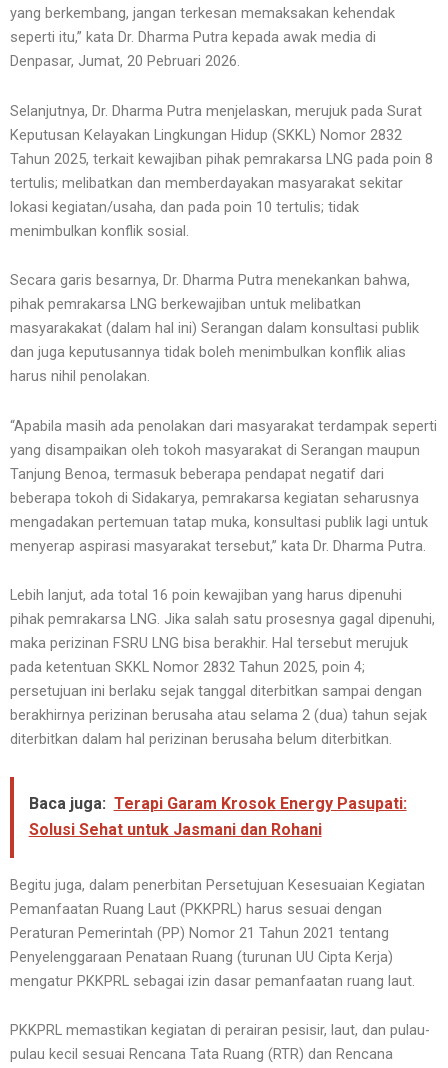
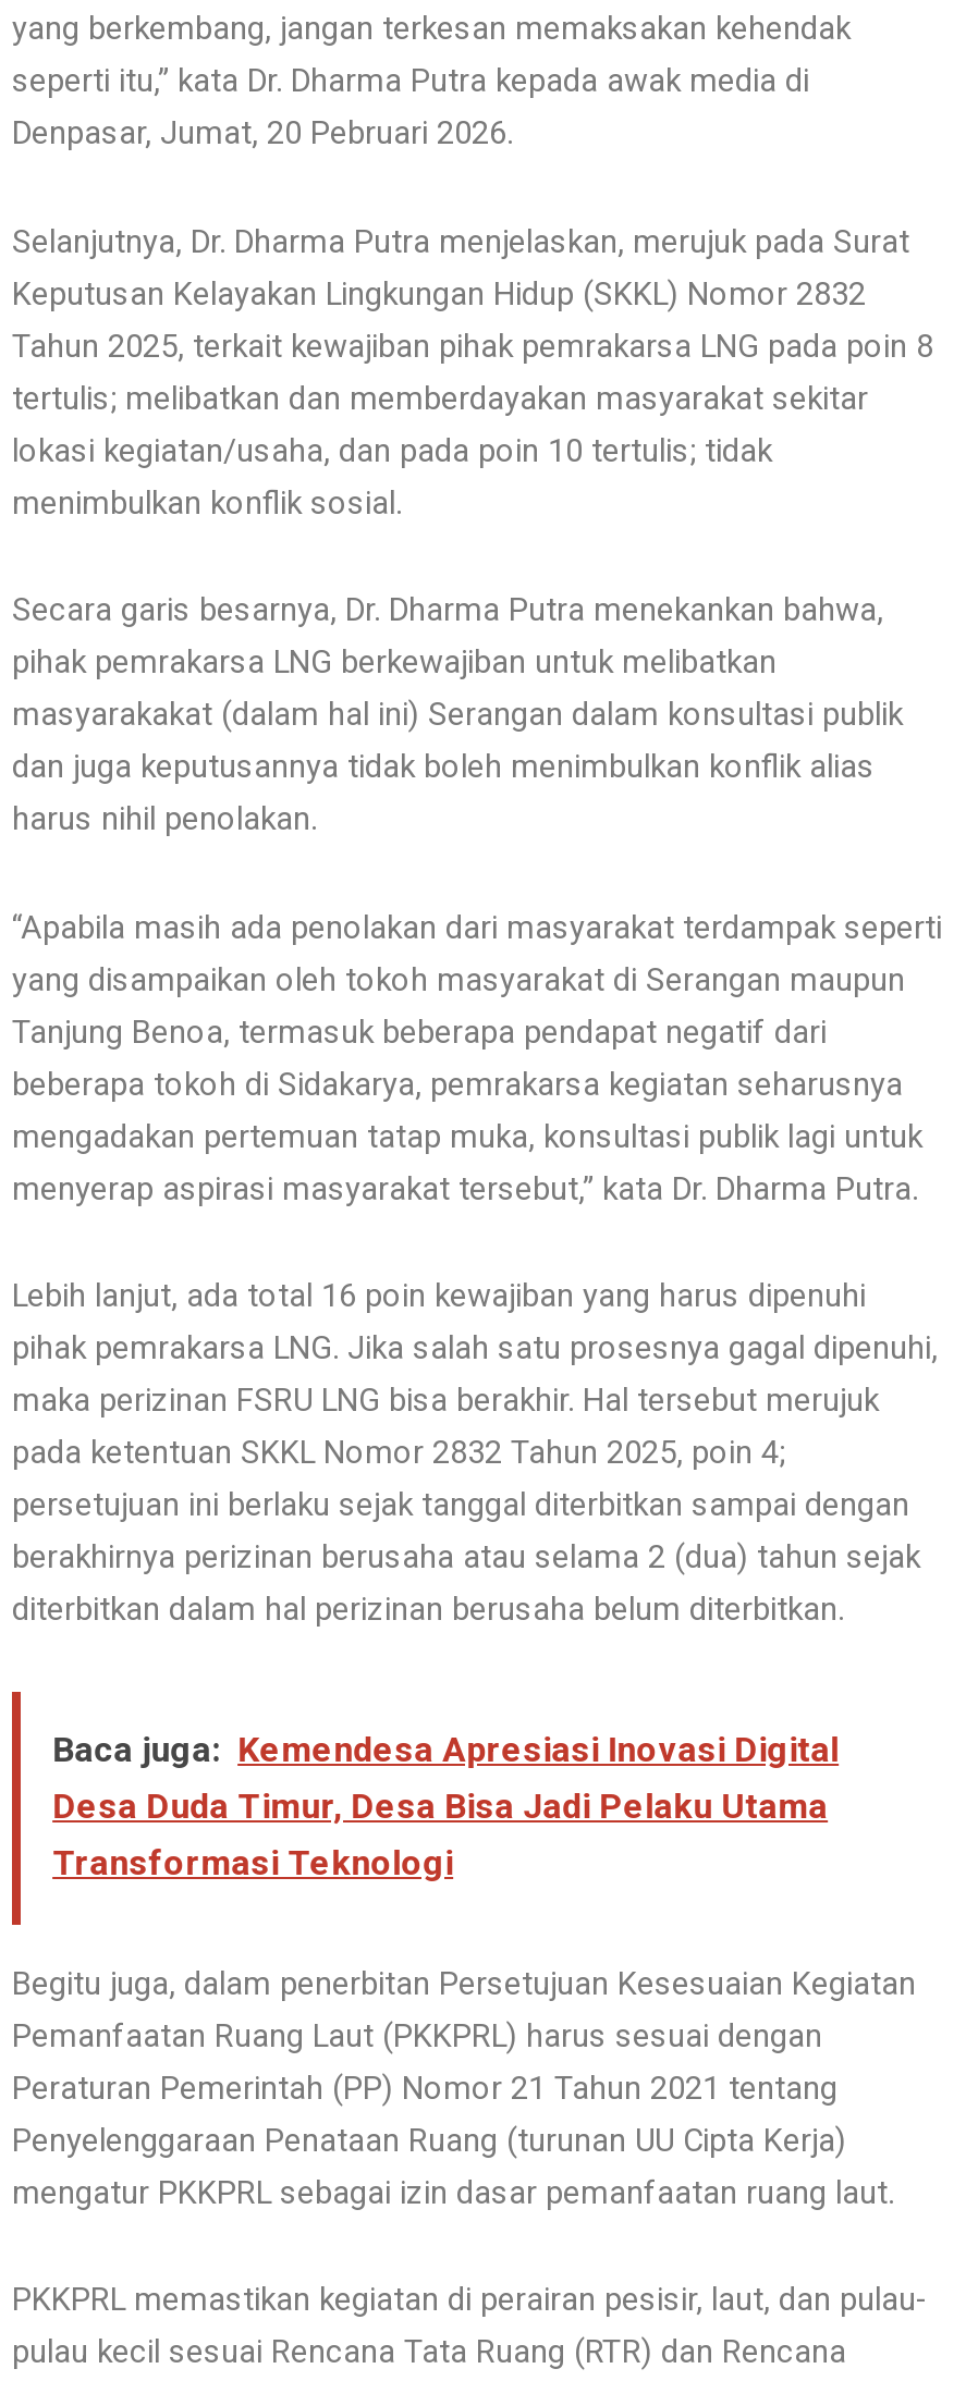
- Baca juga: Terapi Garam Krosok Energy Pasupati:
- Solusi Sehat untuk Jasmani dan Rohani
+ Baca juga: Kemendesa Apresiasi Inovasi Digital
+ Desa Duda Timur, Desa Bisa Jadi Pelaku Utama
+ Transformasi Teknologi
